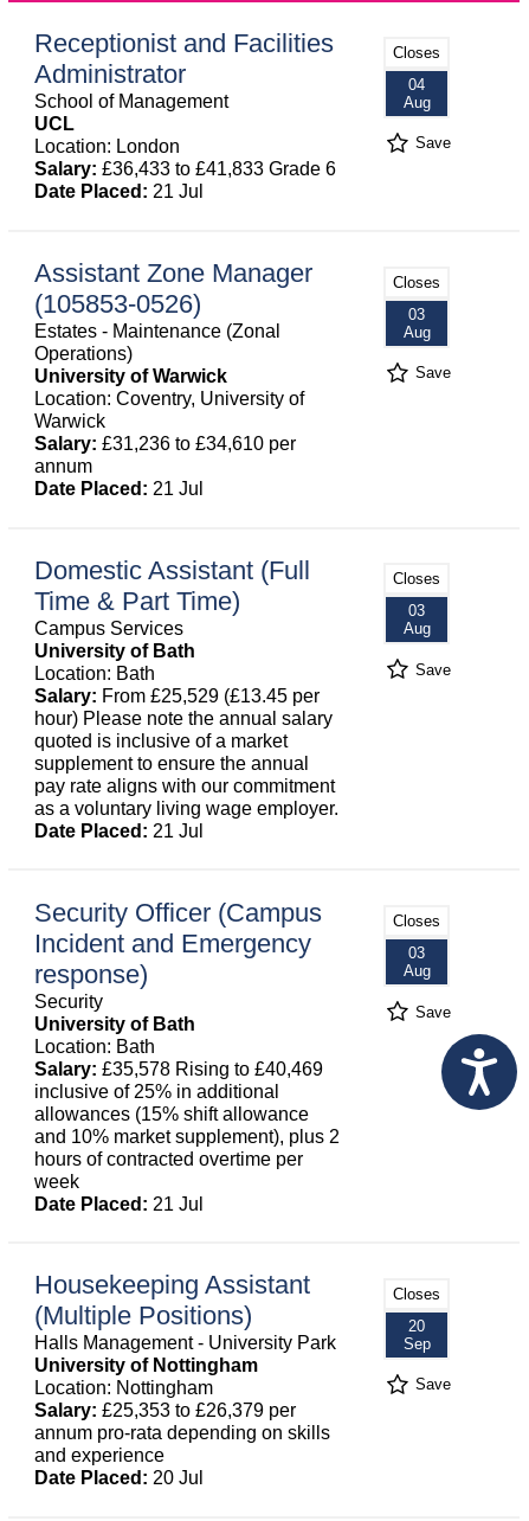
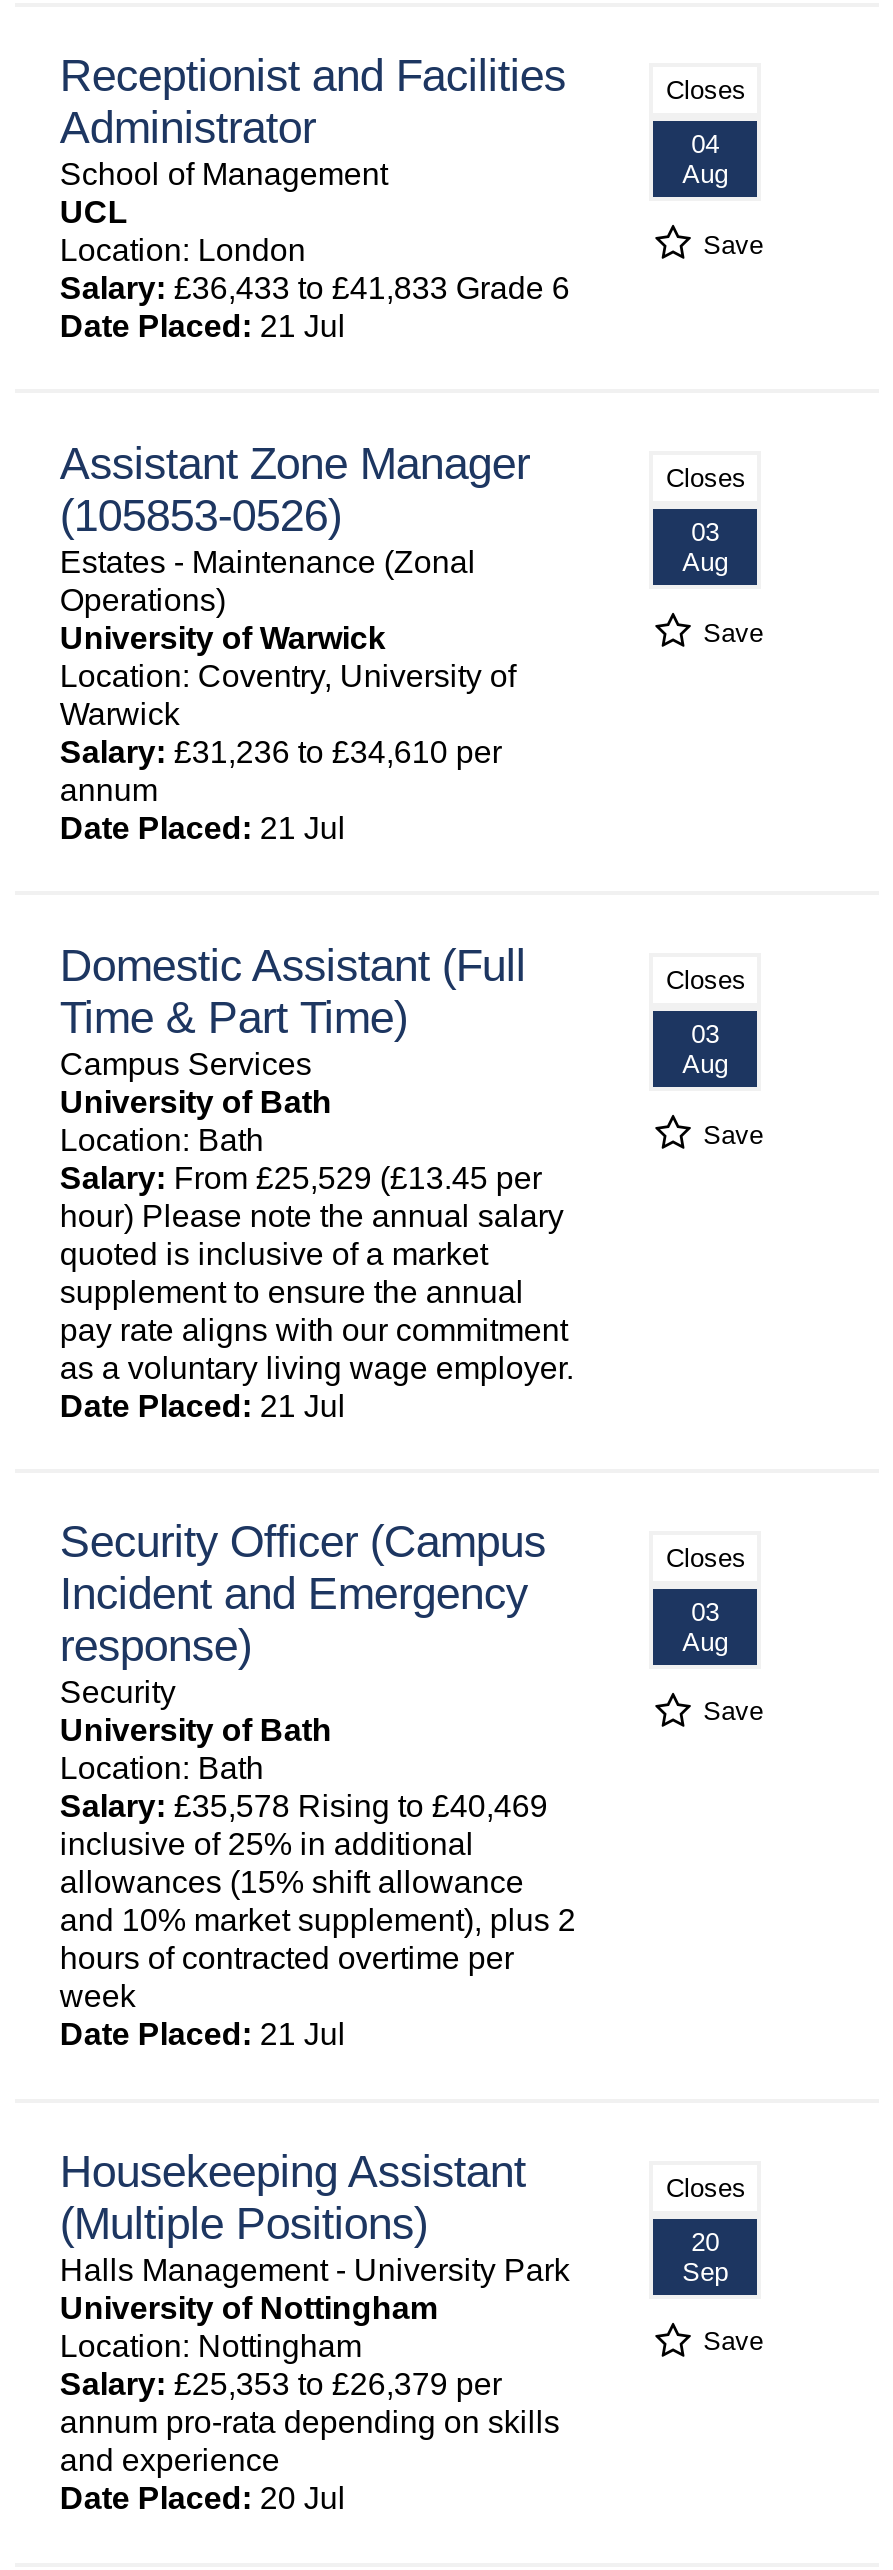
- [image]
